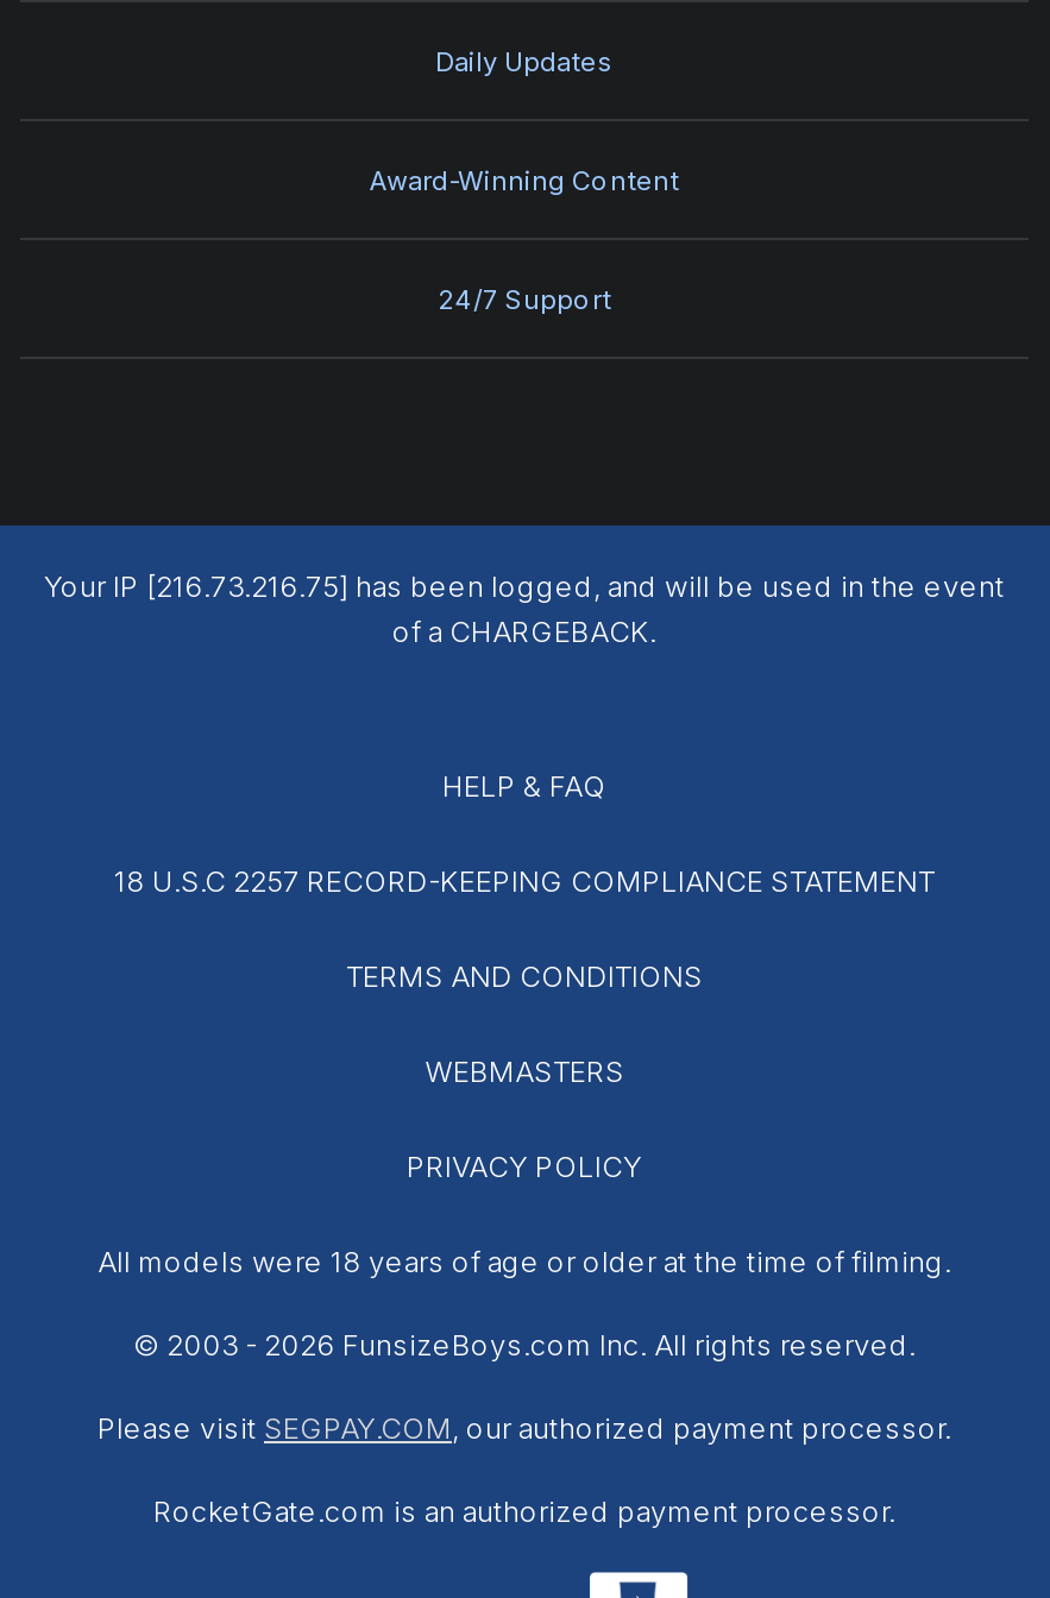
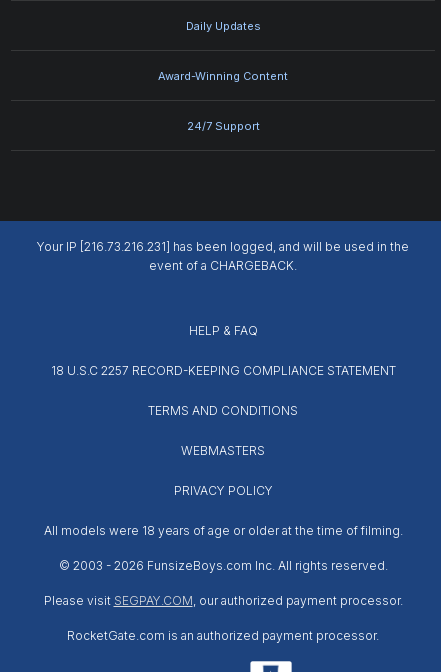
- Your IP [216.73.216.75] has been logged, and will be used in the event
- of a CHARGEBACK.
+ Your IP [216.73.216.231] has been logged, and will be used in the
+ event of a CHARGEBACK.
